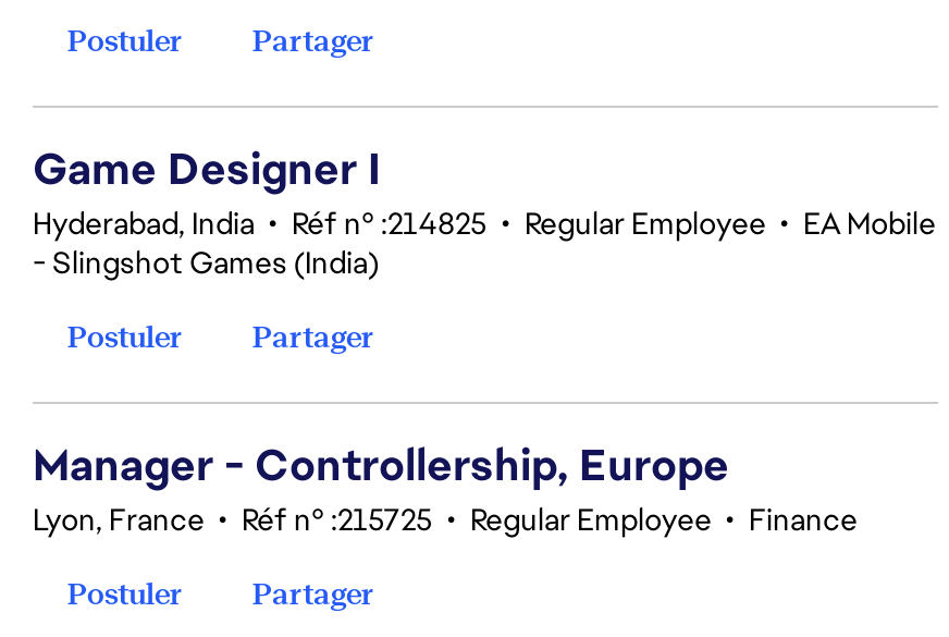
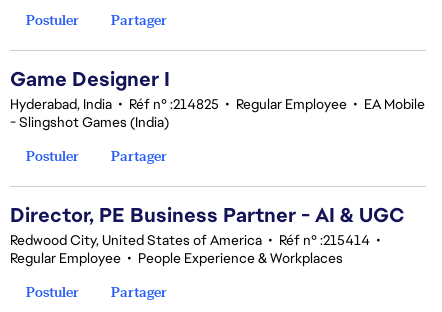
- Manager - Controllership, Europe
- Lyon, France • Réf n° :215725 • Regular Employee • Finance
+ Director, PE Business Partner - AI & UGC
+ Redwood City, United States of America • Réf n° :215414 •
+ Regular Employee • People Experience & Workplaces
